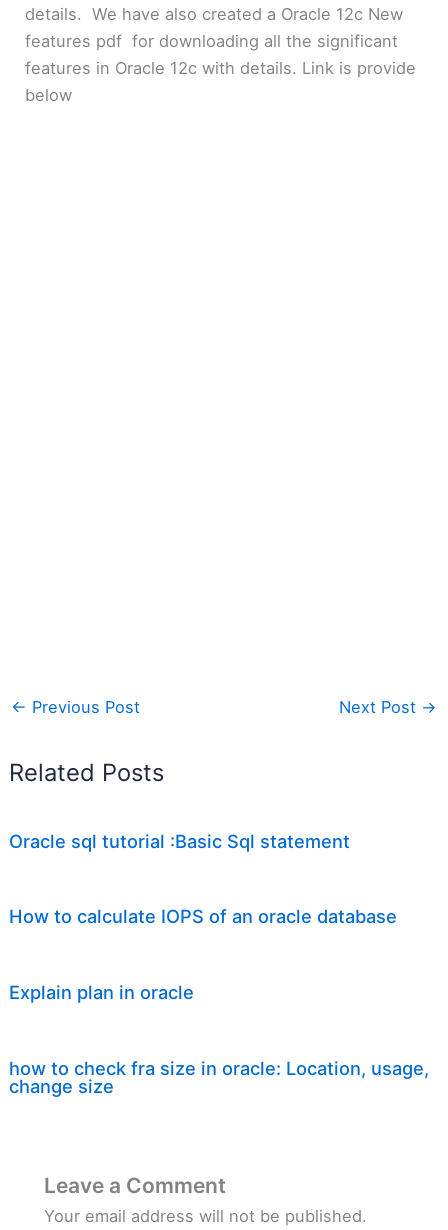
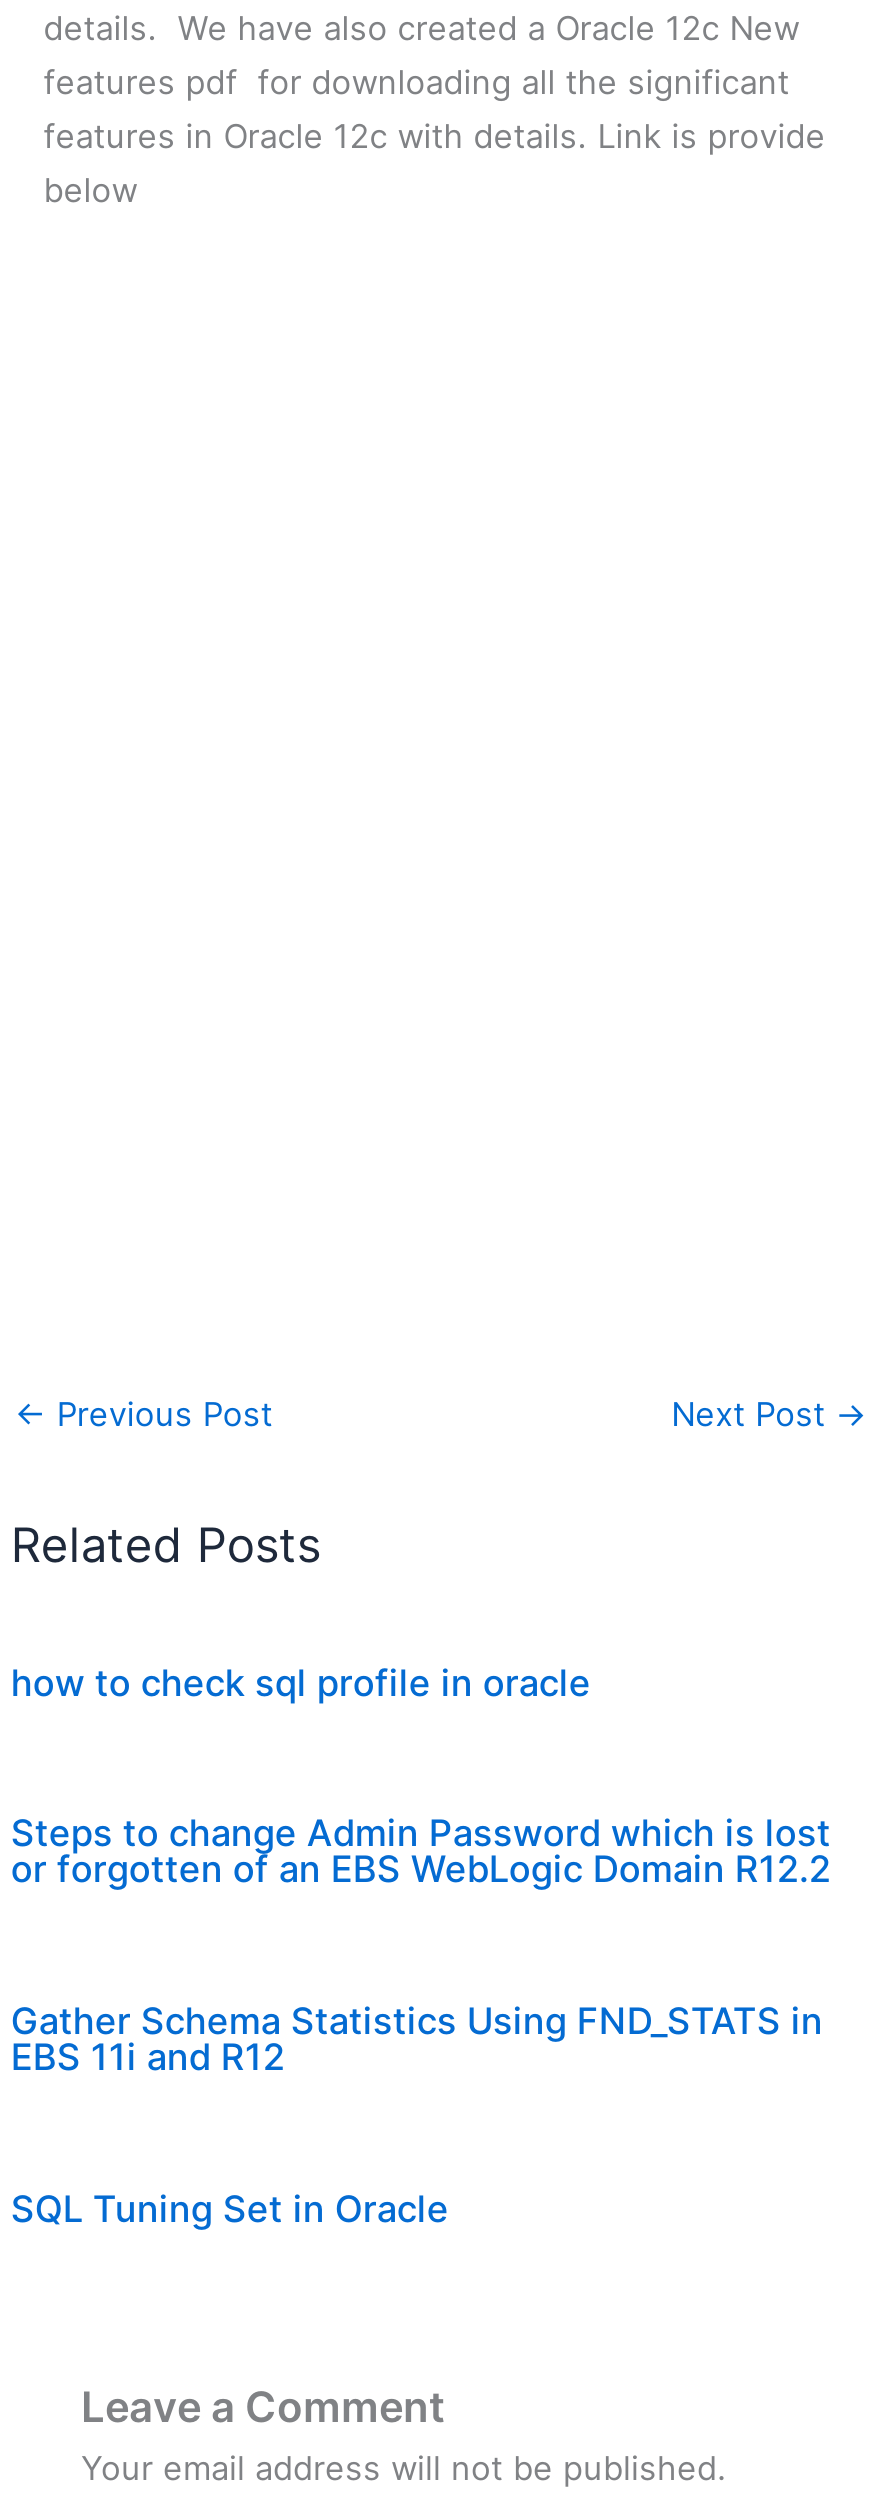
- Oracle sql tutorial :Basic Sql statement
+ how to check sql profile in oracle

- How to calculate IOPS of an oracle database
+ Steps to change Admin Password which is lost
+ or forgotten of an EBS WebLogic Domain R12.2

- Explain plan in oracle
+ Gather Schema Statistics Using FND_STATS in
+ EBS 11i and R12

- how to check fra size in oracle: Location, usage,
- change size
+ SQL Tuning Set in Oracle
